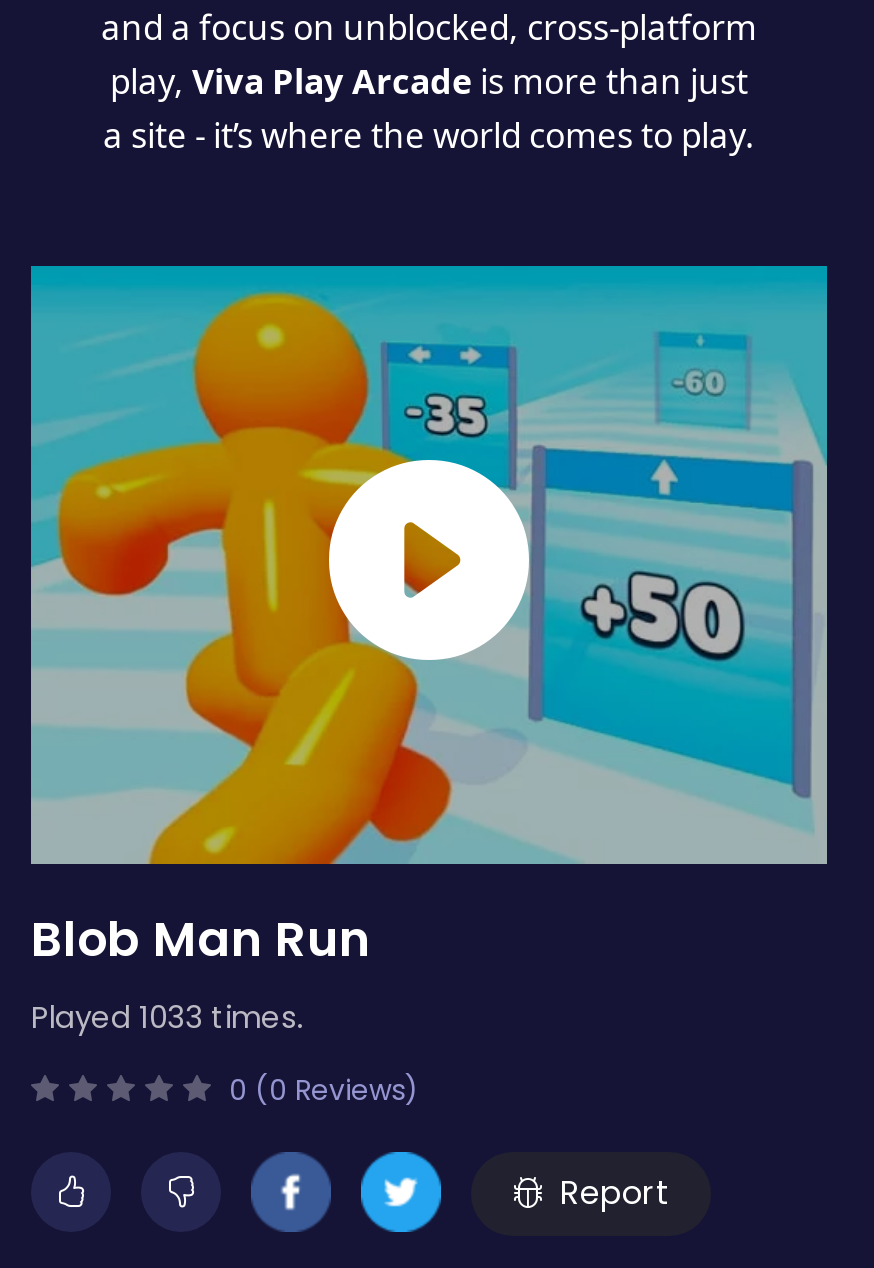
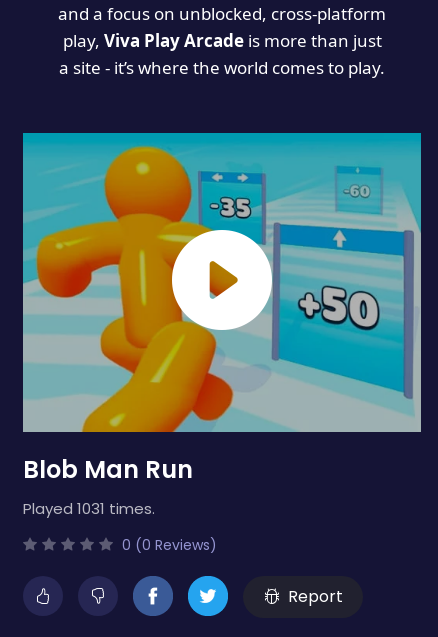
- Played 1033 times.
+ Played 1031 times.
